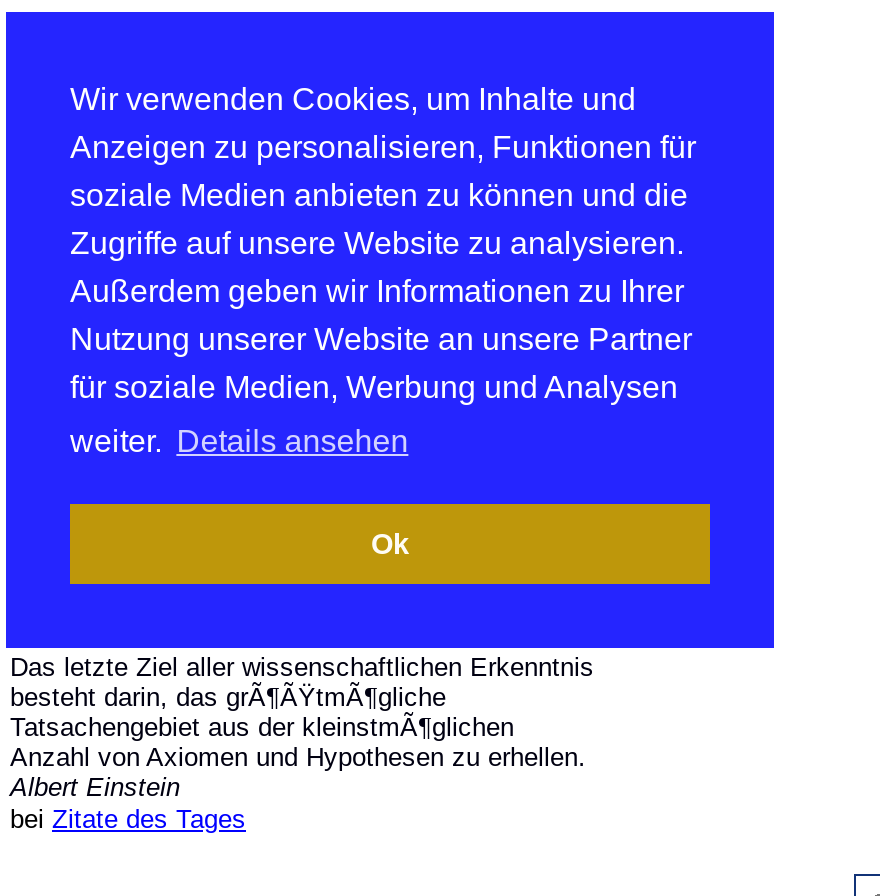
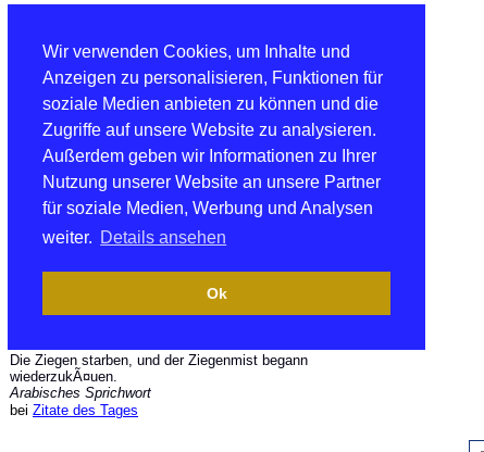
- Das letzte Ziel aller wissenschaftlichen Erkenntnis
- besteht darin, das grÃ¶ÃŸtmÃ¶gliche
- Tatsachengebiet aus der kleinstmÃ¶glichen
- Anzahl von Axiomen und Hypothesen zu erhellen.
- Albert Einstein
+ Die Ziegen starben, und der Ziegenmist begann
+ wiederzukÃ¤uen.
+ Arabisches Sprichwort
